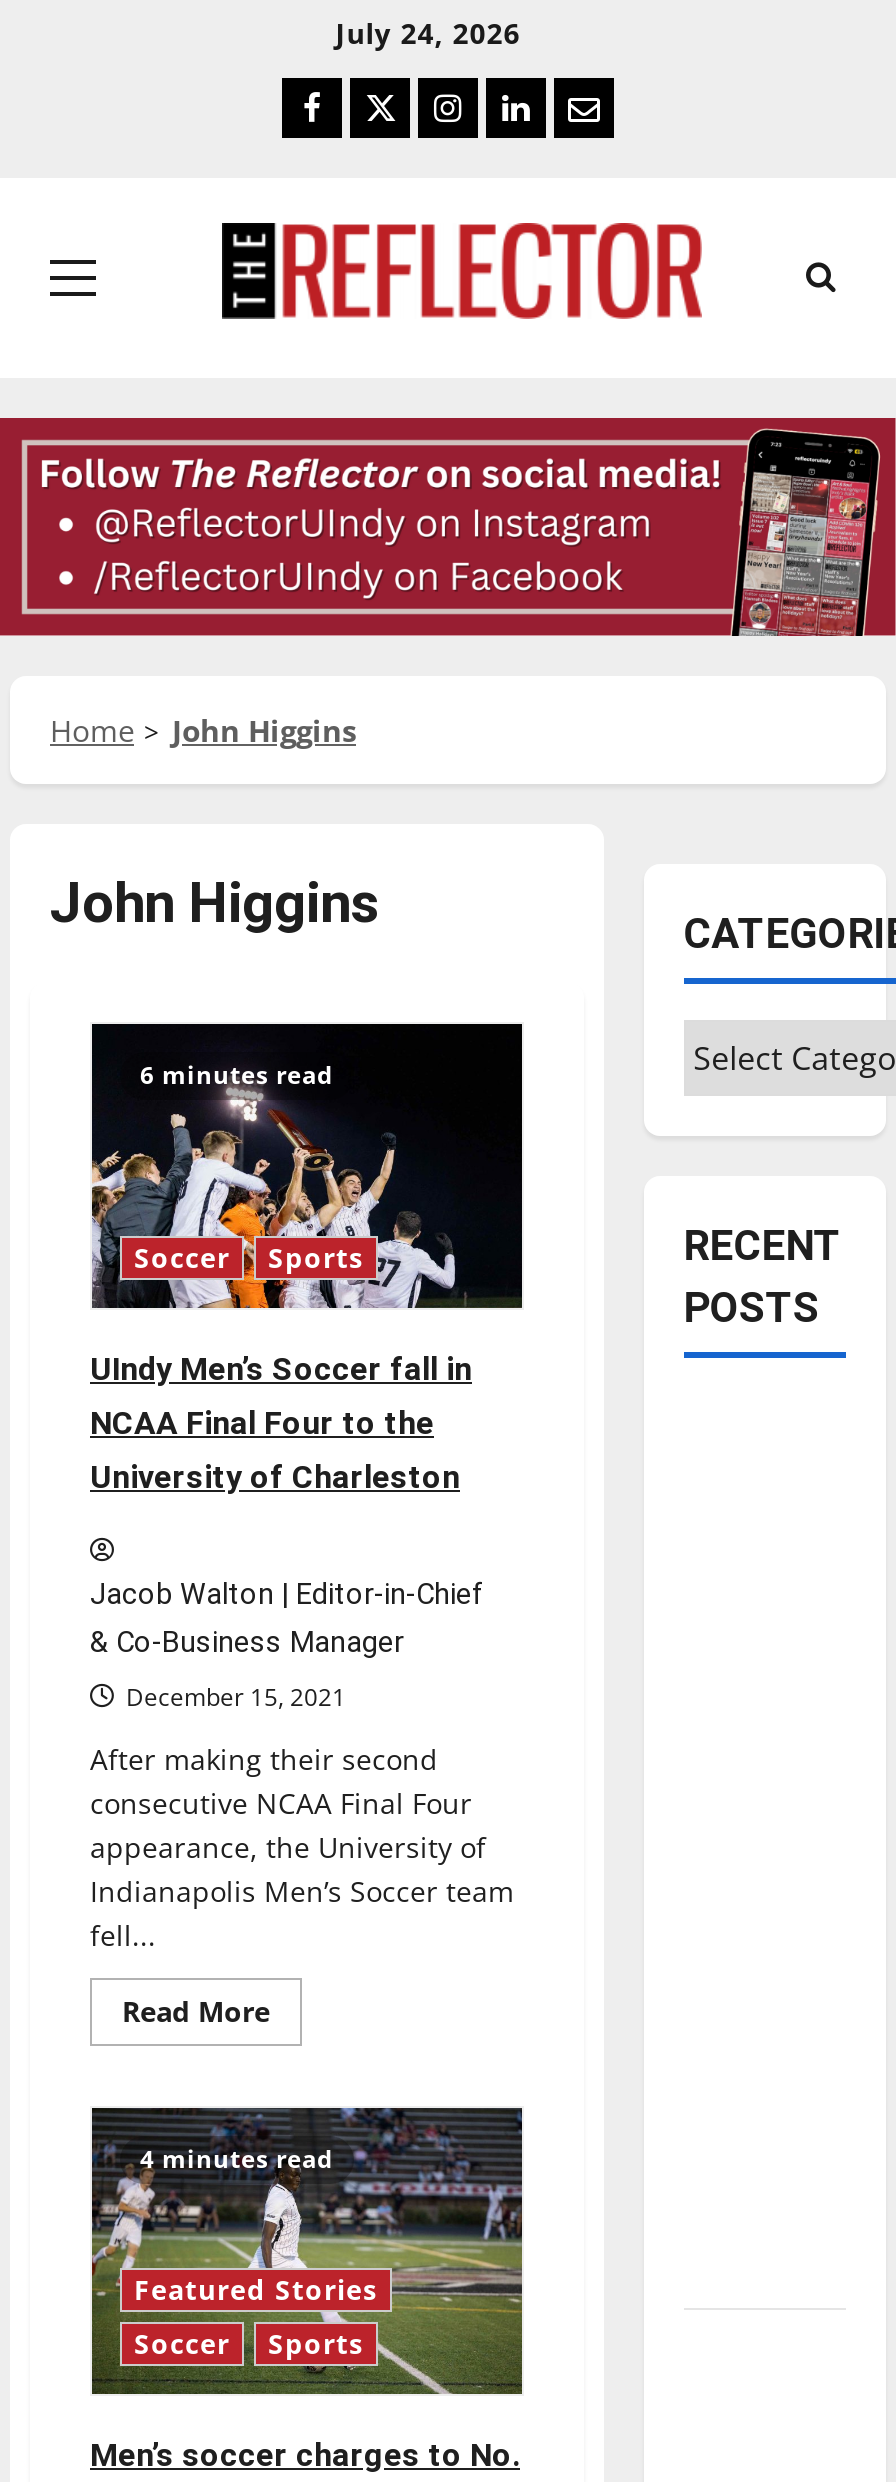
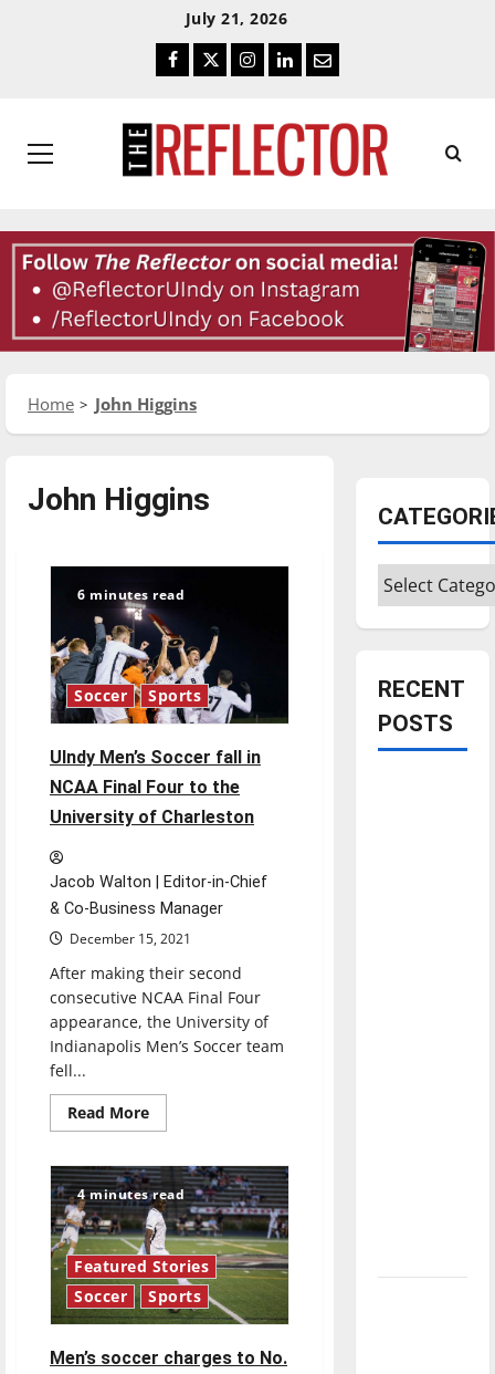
- July 24, 2026
+ July 21, 2026
